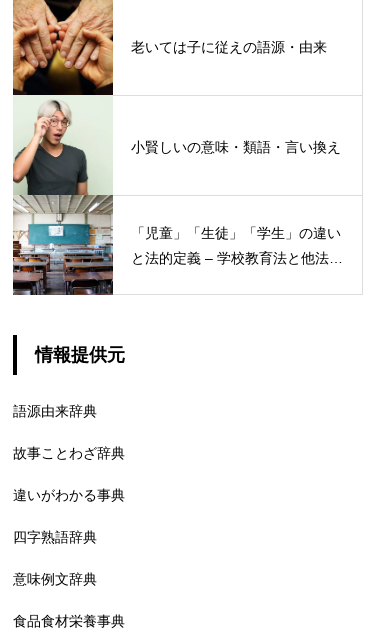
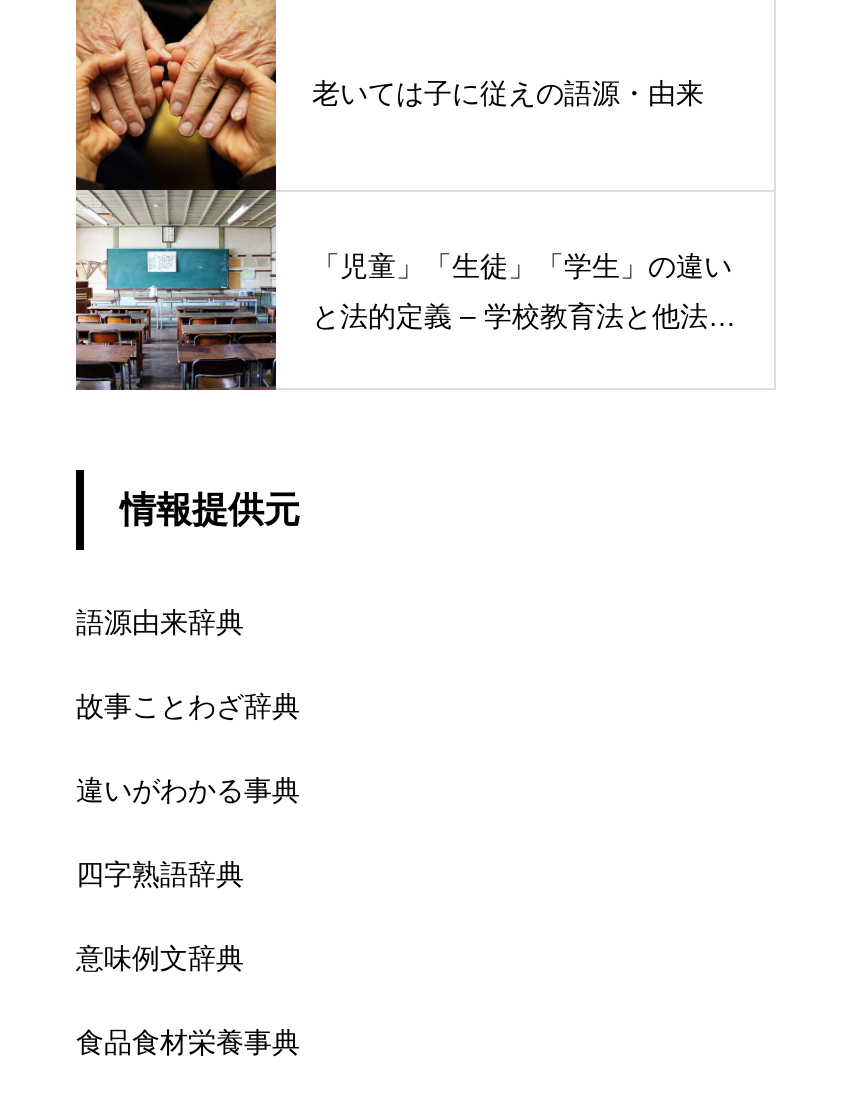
- [image]
- 小賢しいの意味・類語・言い換え
